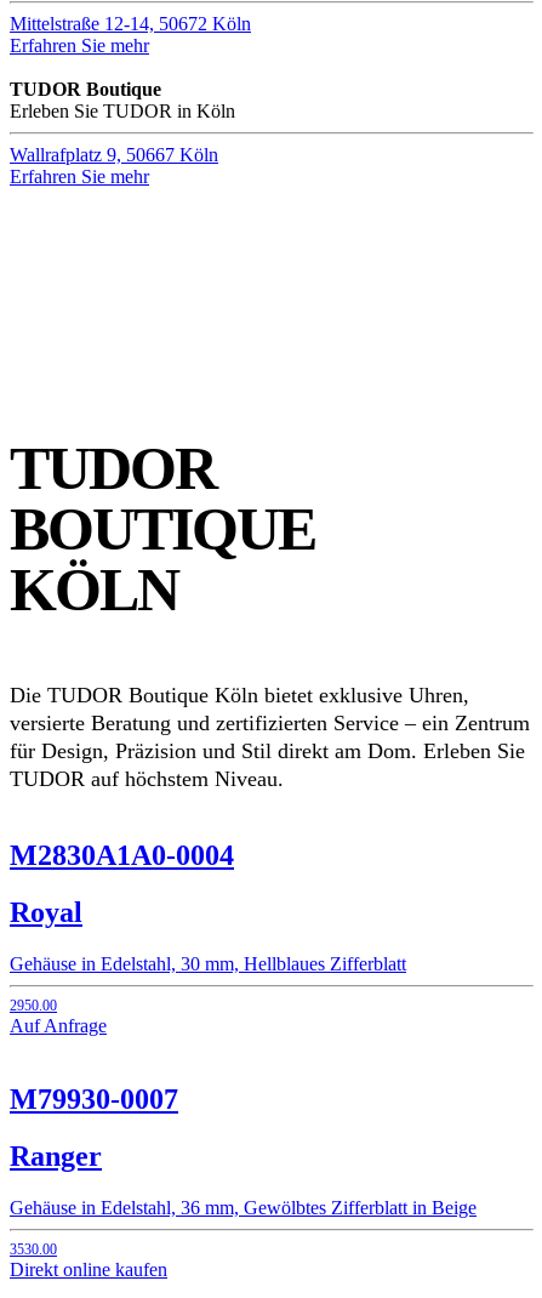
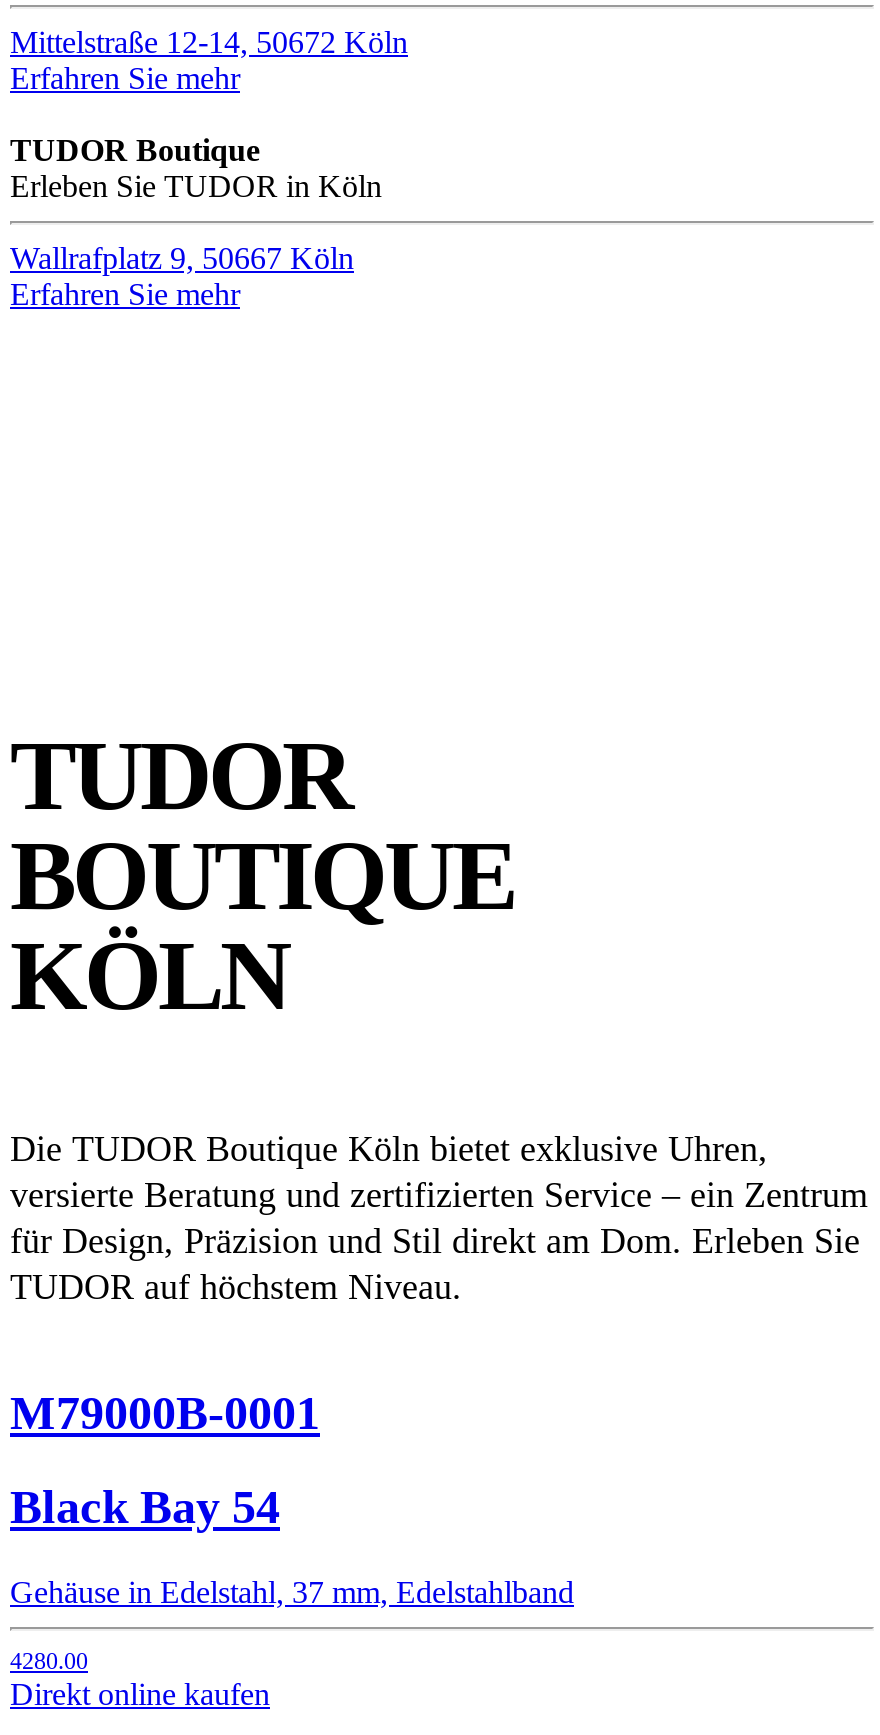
- M2830A1A0-0004
+ M79000B-0001

- Royal
- Gehäuse in Edelstahl, 30 mm, Hellblaues Zifferblatt
- 2950.00
- Auf Anfrage
- M79930-0007
- Ranger
- Gehäuse in Edelstahl, 36 mm, Gewölbtes Zifferblatt in Beige
- 3530.00
+ Black Bay 54
+ Gehäuse in Edelstahl, 37 mm, Edelstahlband
+ 4280.00
